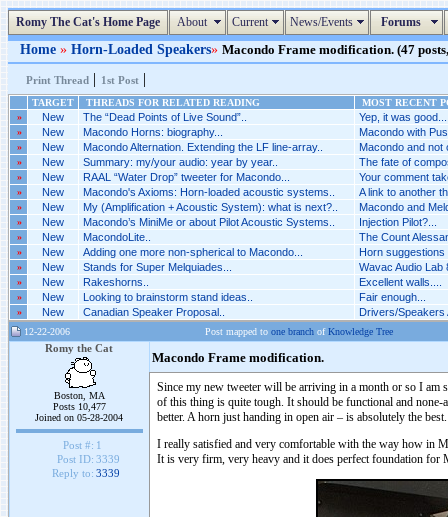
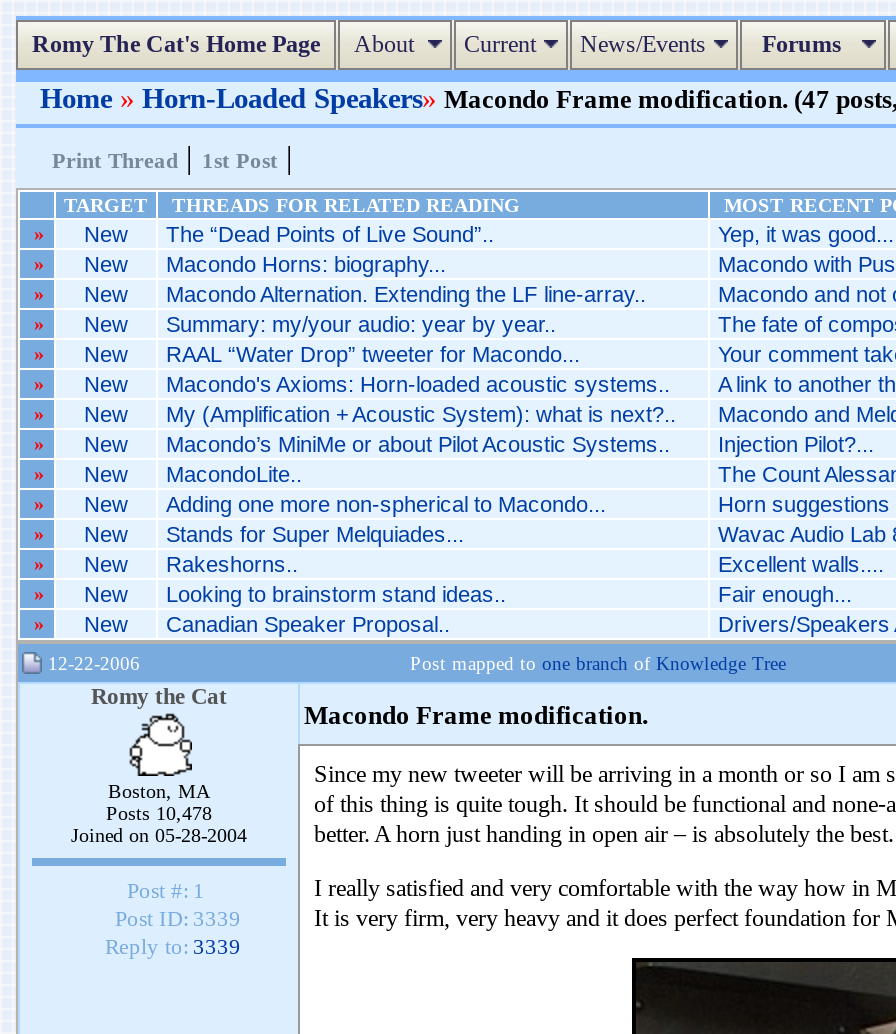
- Posts 10,477
+ Posts 10,478
